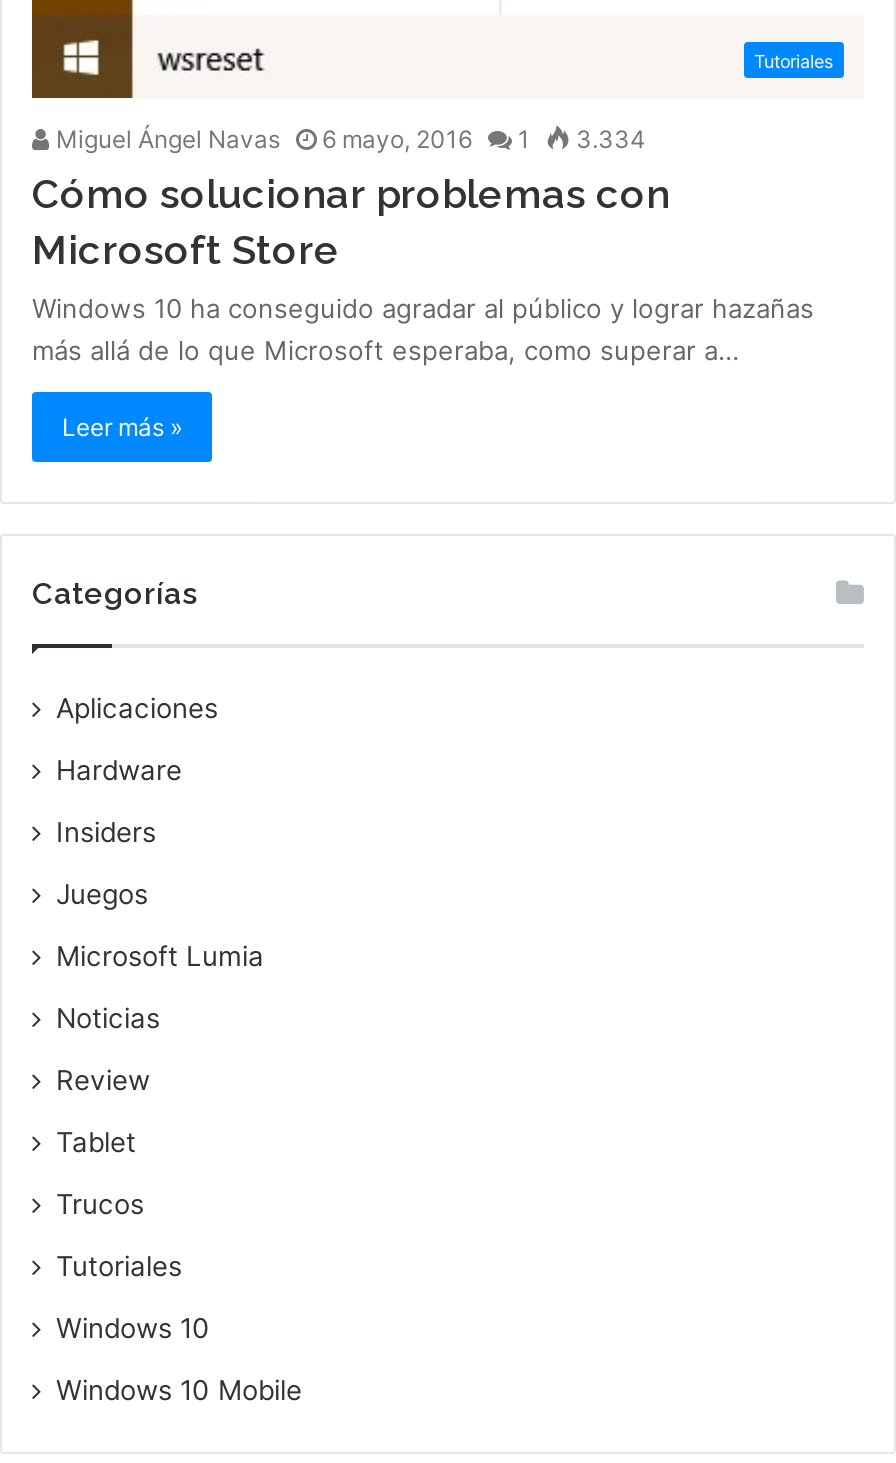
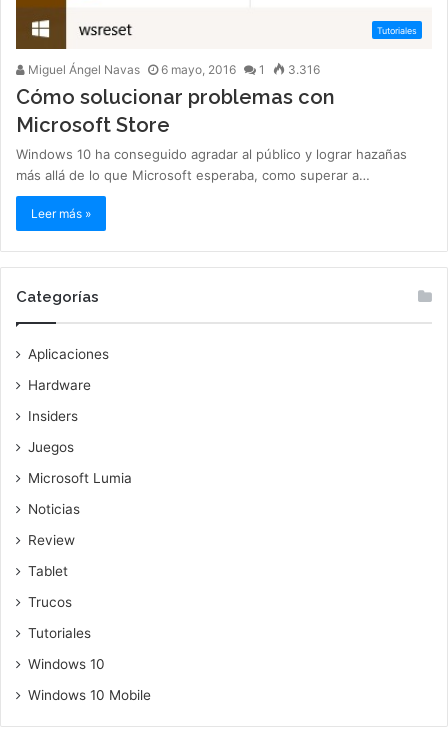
- Miguel Ángel Navas 6 mayo, 2016 1 3.334
+ Miguel Ángel Navas 6 mayo, 2016 1 3.316
